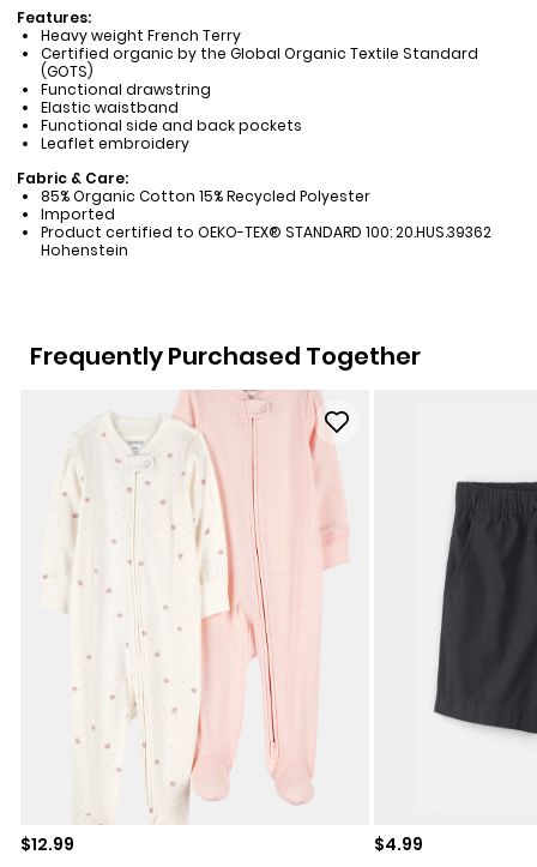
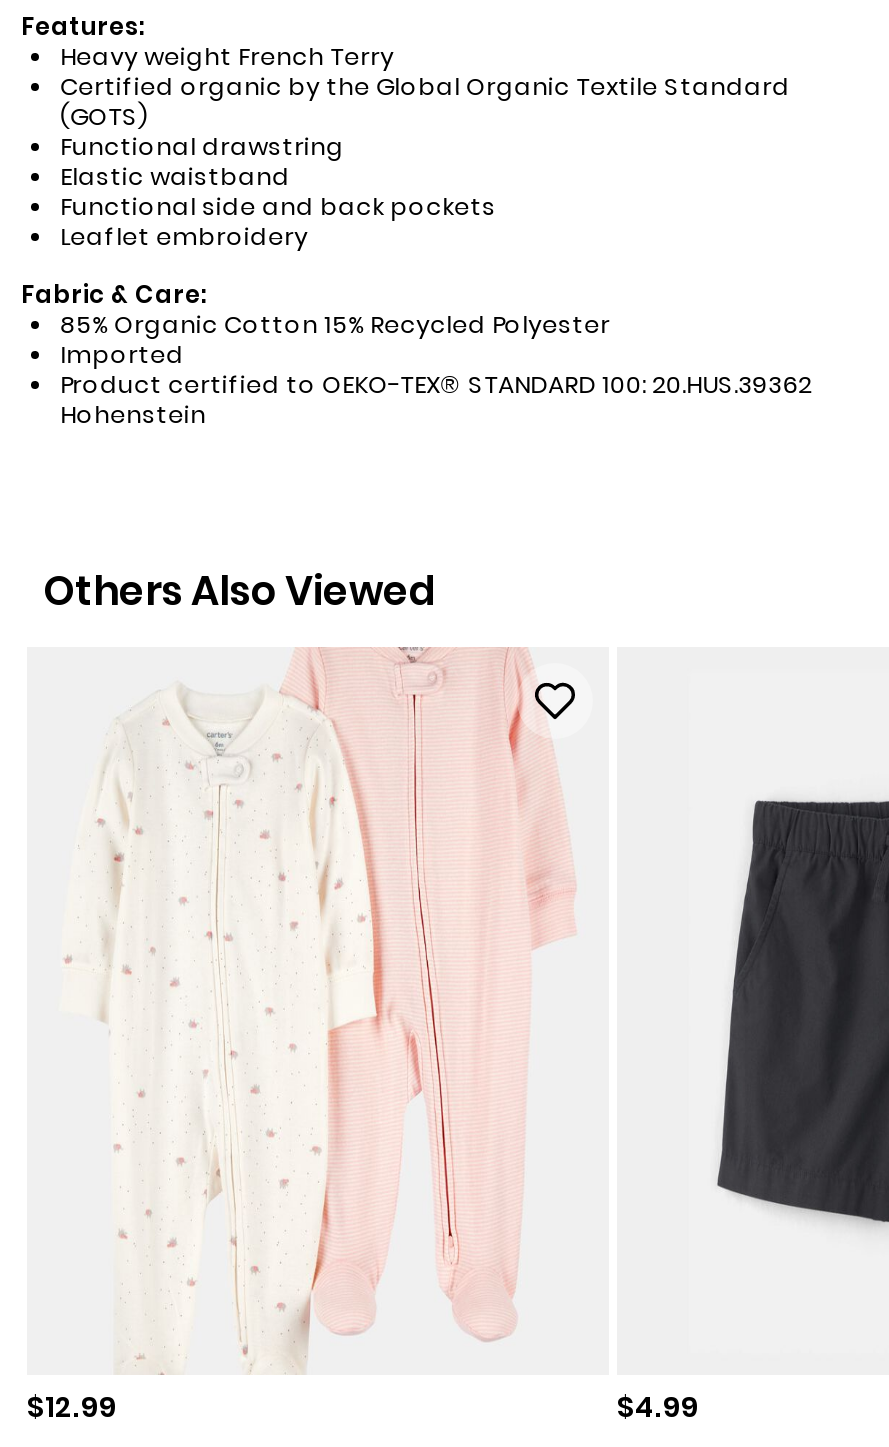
- Frequently Purchased Together
+ Others Also Viewed
